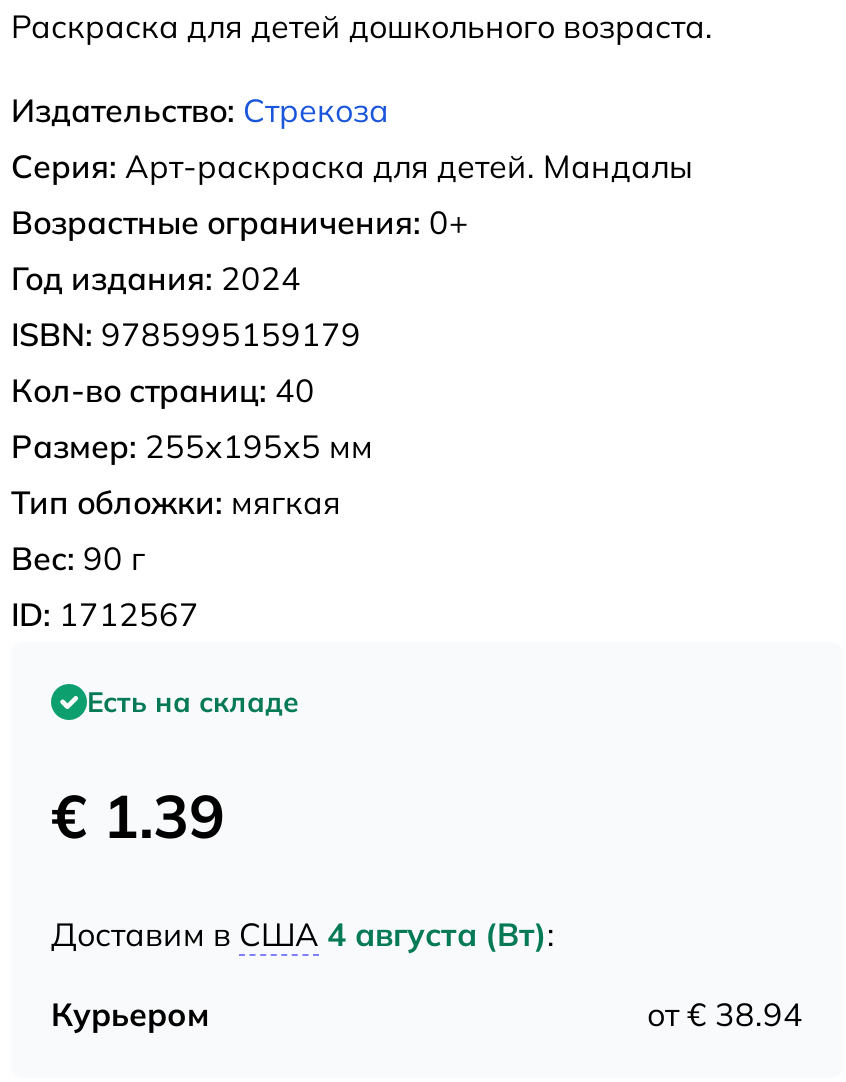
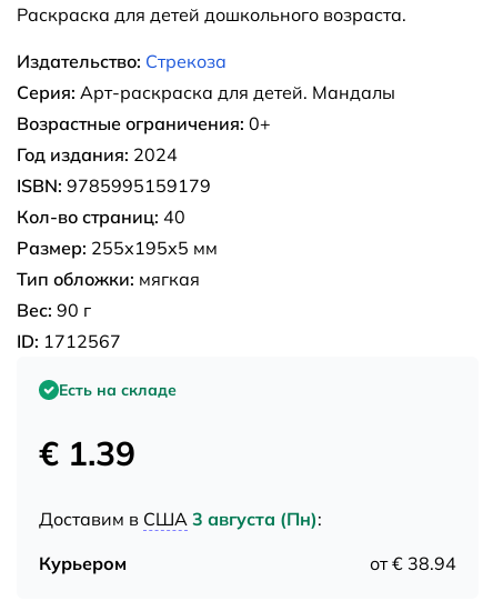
- Доставим в США 4 августа (Вт):
+ Доставим в США 3 августа (Пн):
